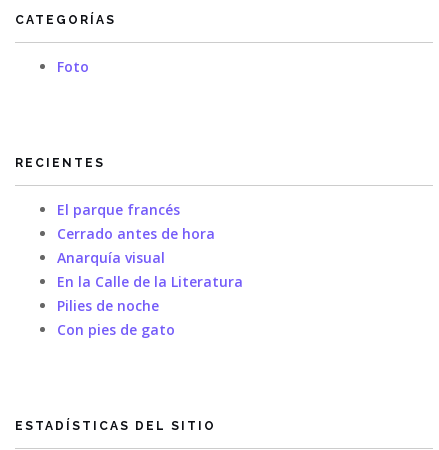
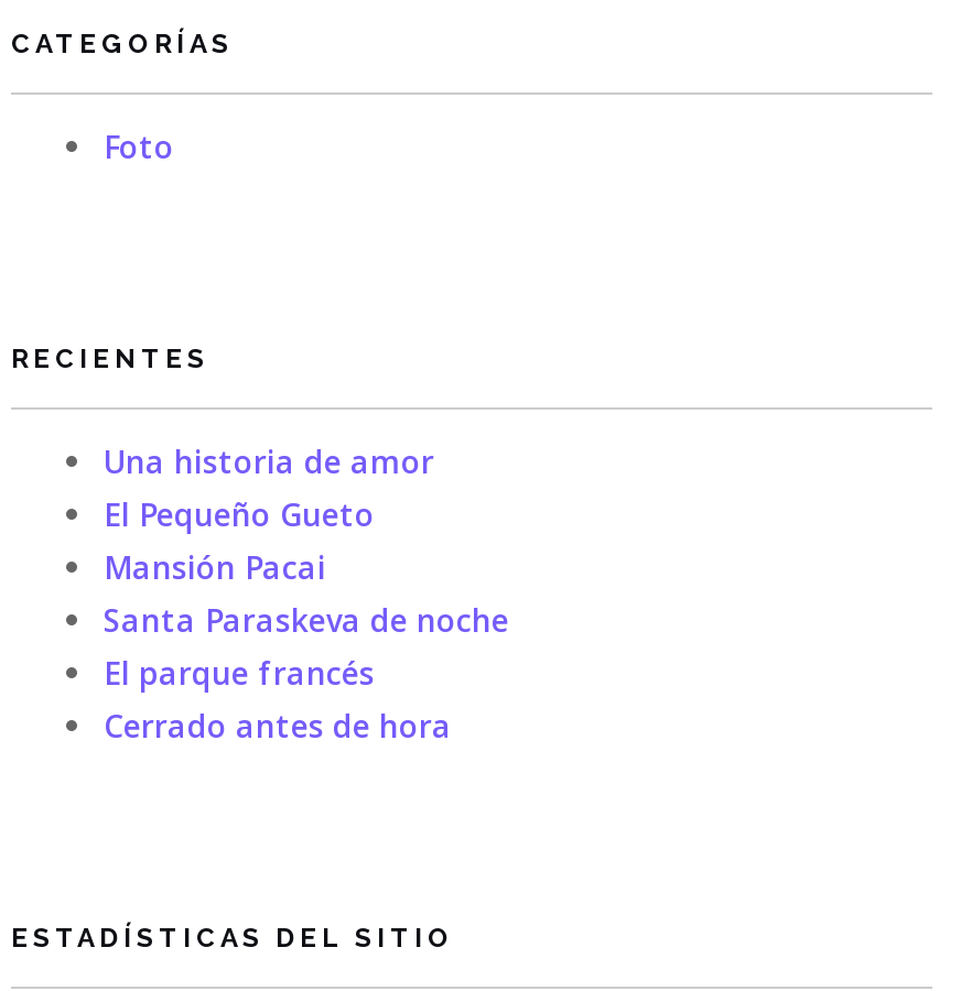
+ Una historia de amor
+ El Pequeño Gueto
+ Mansión Pacai
+ Santa Paraskeva de noche

moved down: El parque francés | Cerrado antes de hora

- Anarquía visual
- En la Calle de la Literatura
- Pilies de noche
- Con pies de gato
